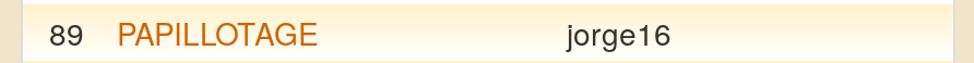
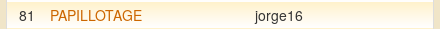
- 89 PAPILLOTAGE
+ 81 PAPILLOTAGE
